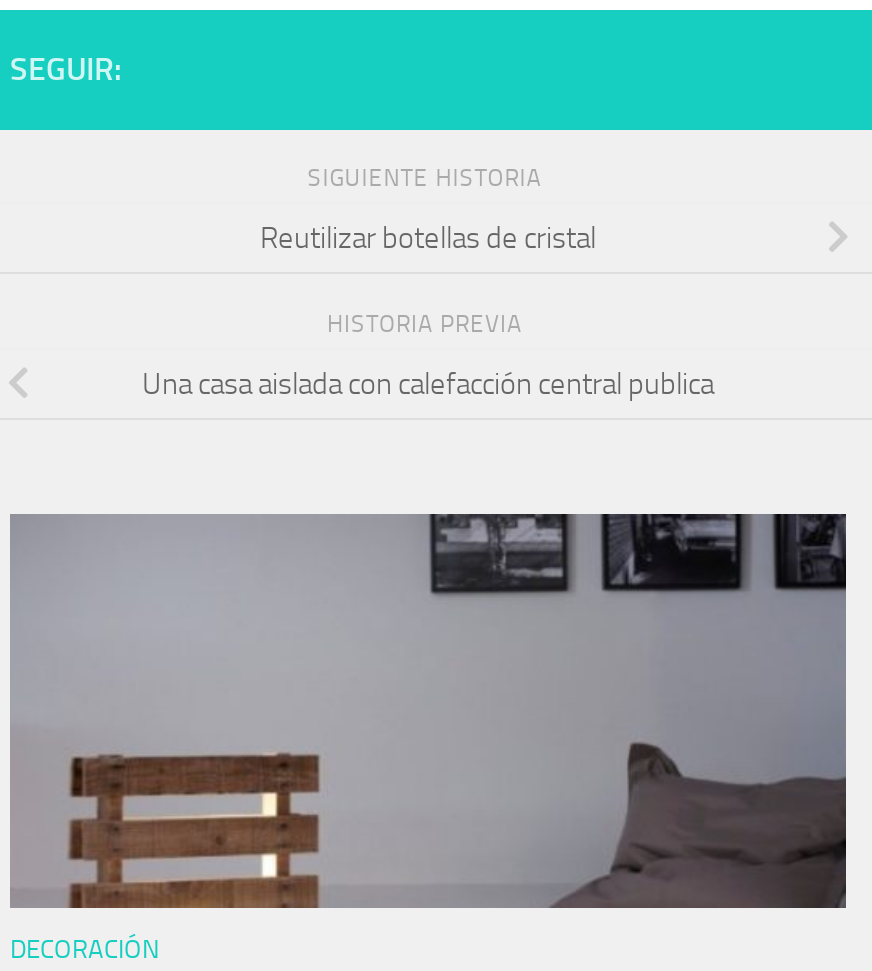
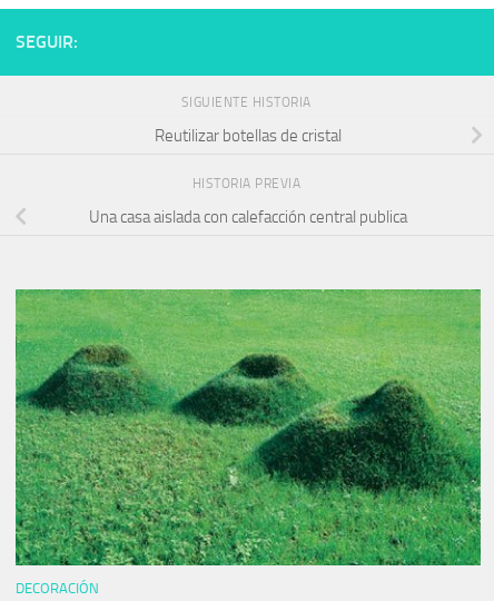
- [image]
+ [image]
